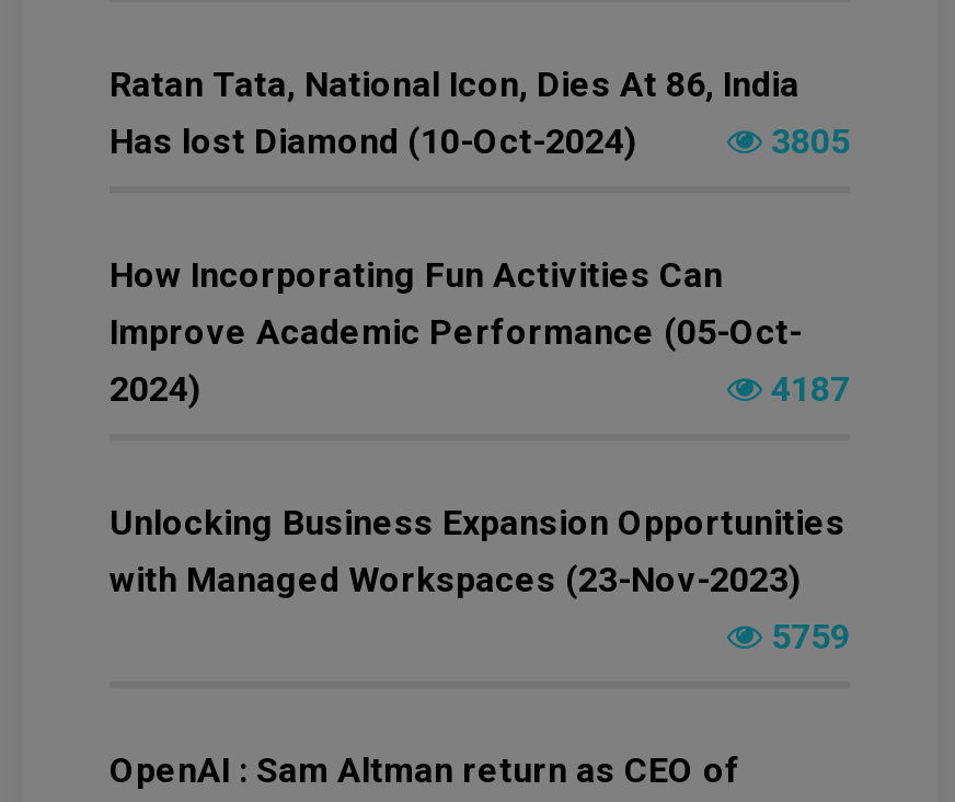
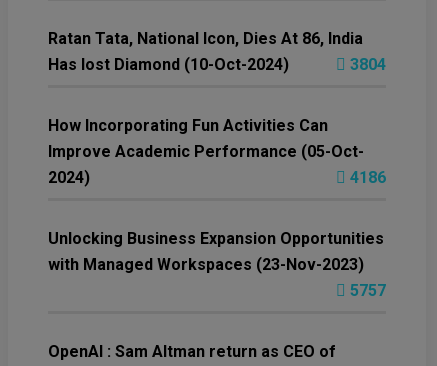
- 3805
+ 3804

- 4187
+ 4186

- 5759
+ 5757
